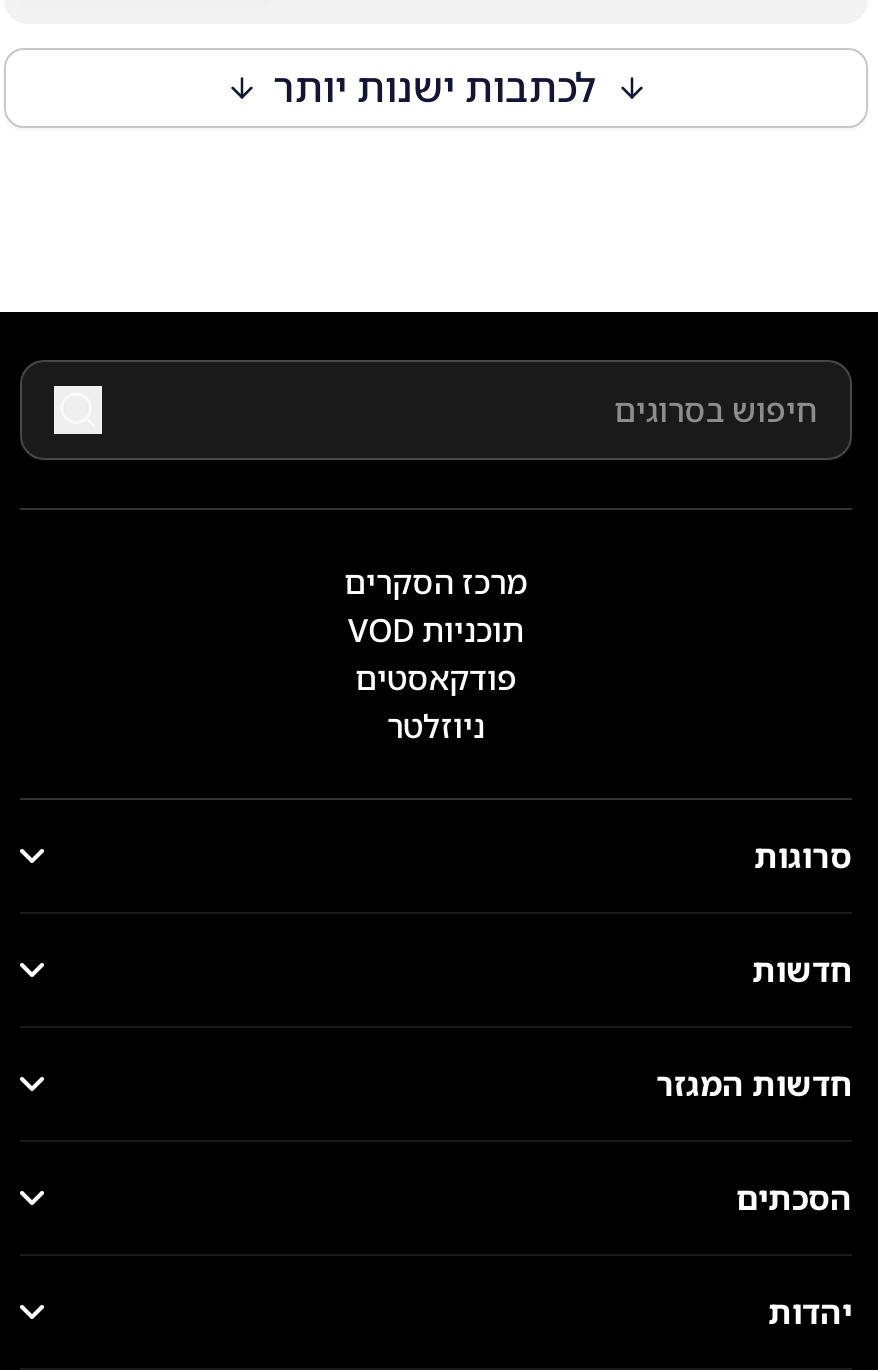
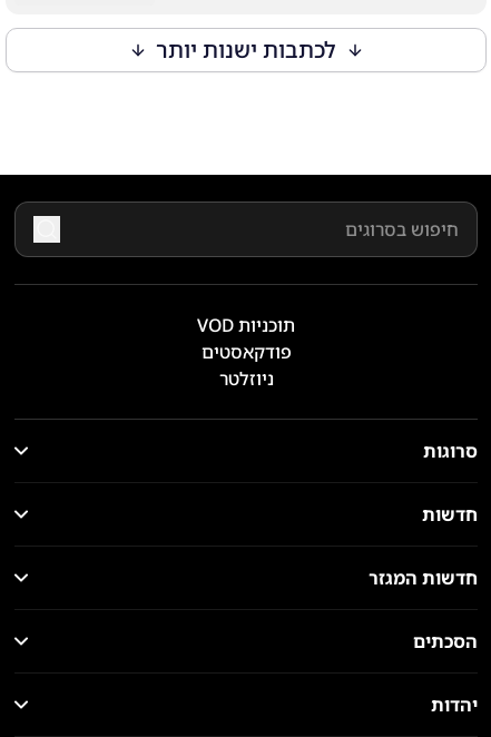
- מרכז הסקרים
